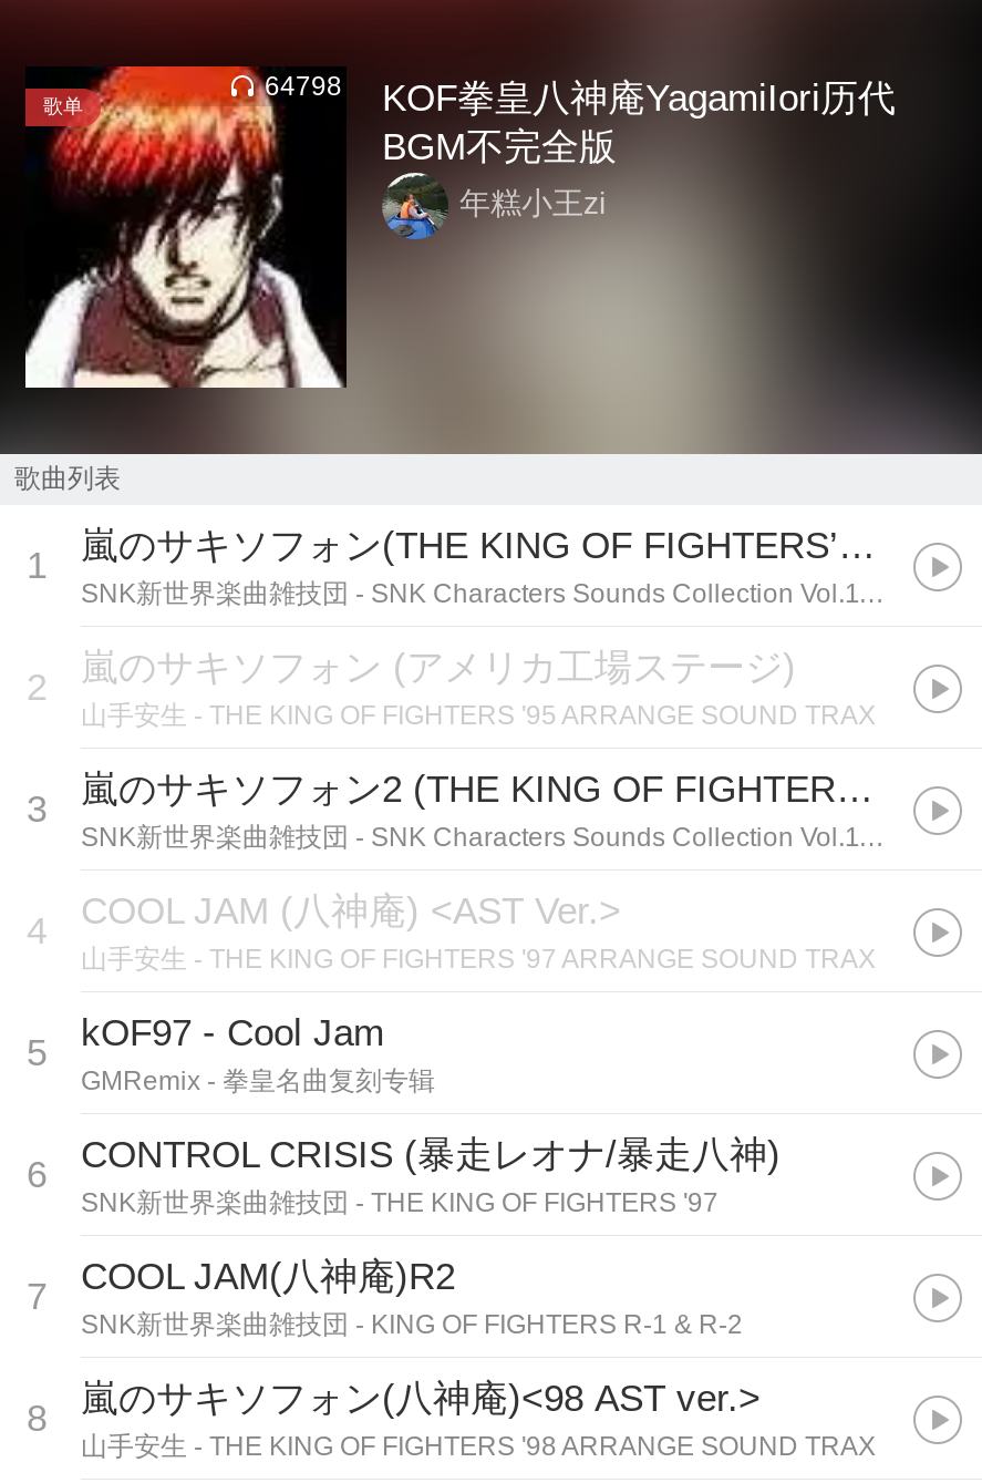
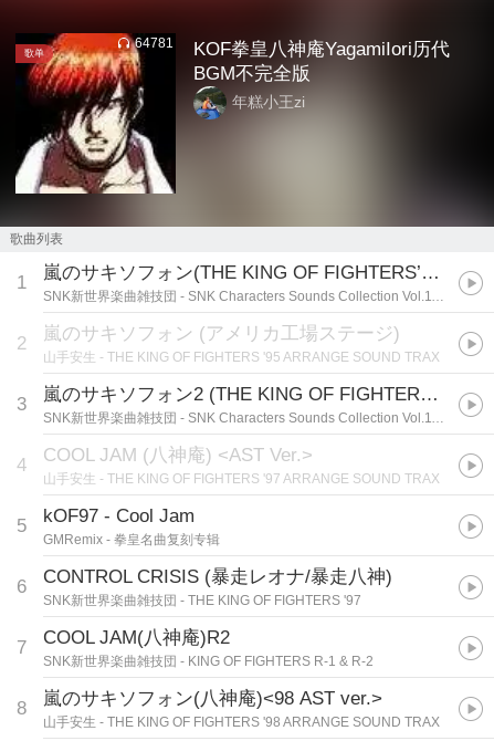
- 64798 KOF拳皇八神庵YagamiIori历代
+ 64781 KOF拳皇八神庵YagamiIori历代
